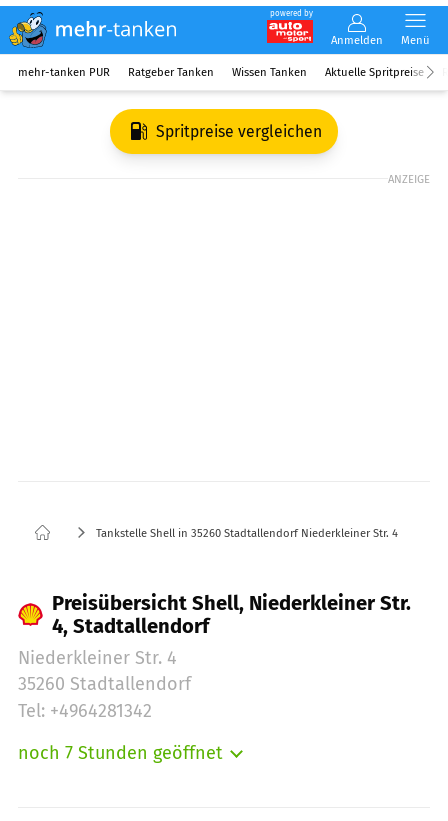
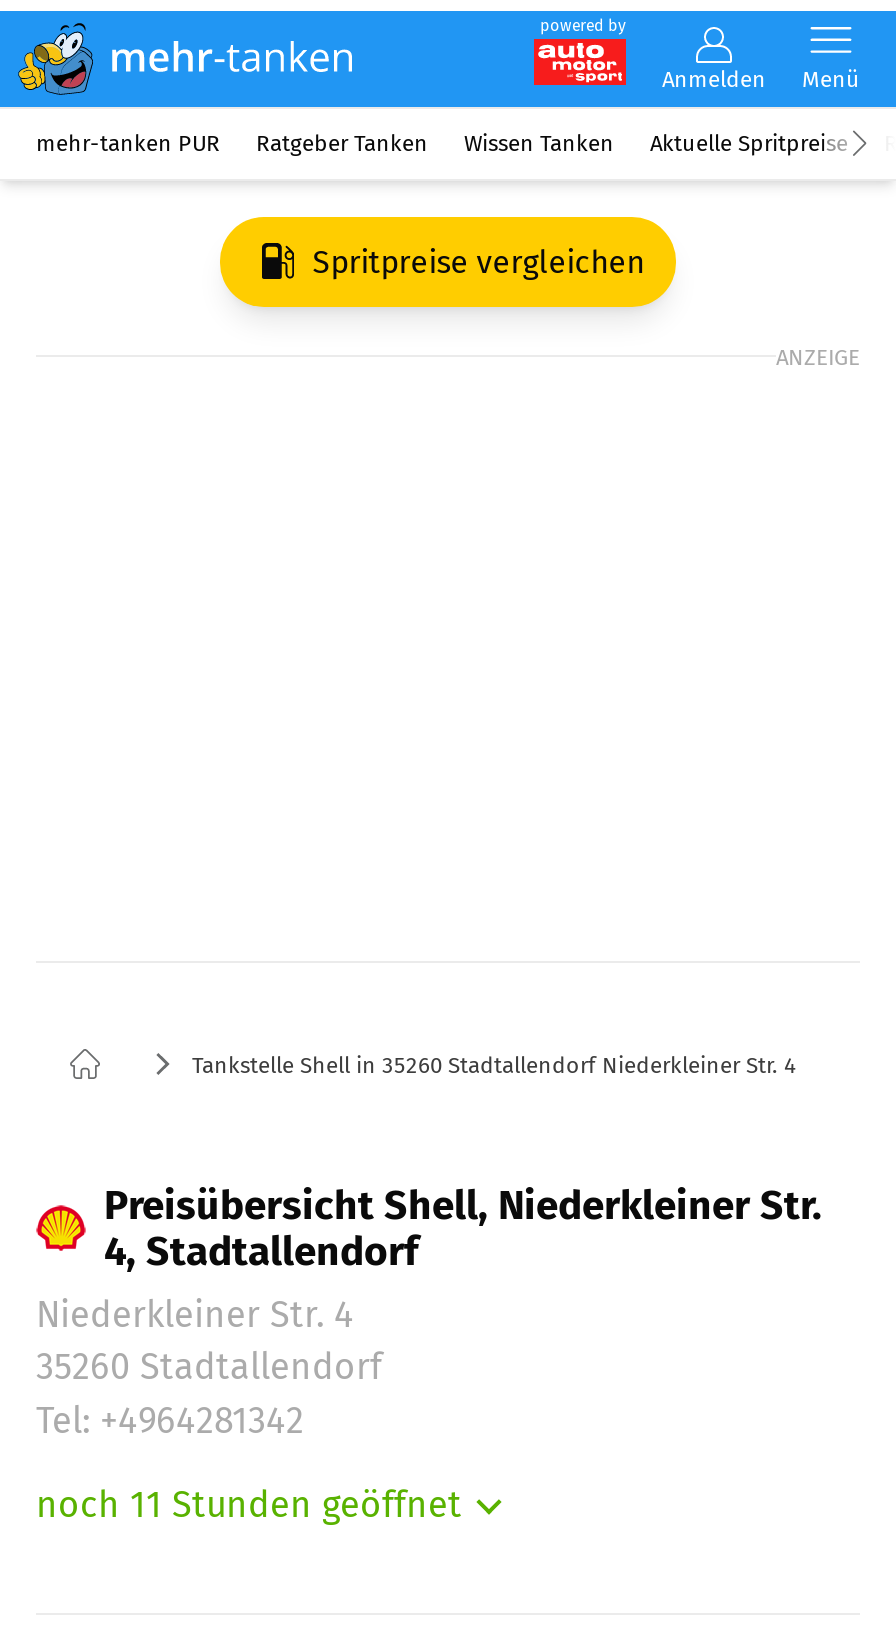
- noch 7 Stunden geöffnet
+ noch 11 Stunden geöffnet
